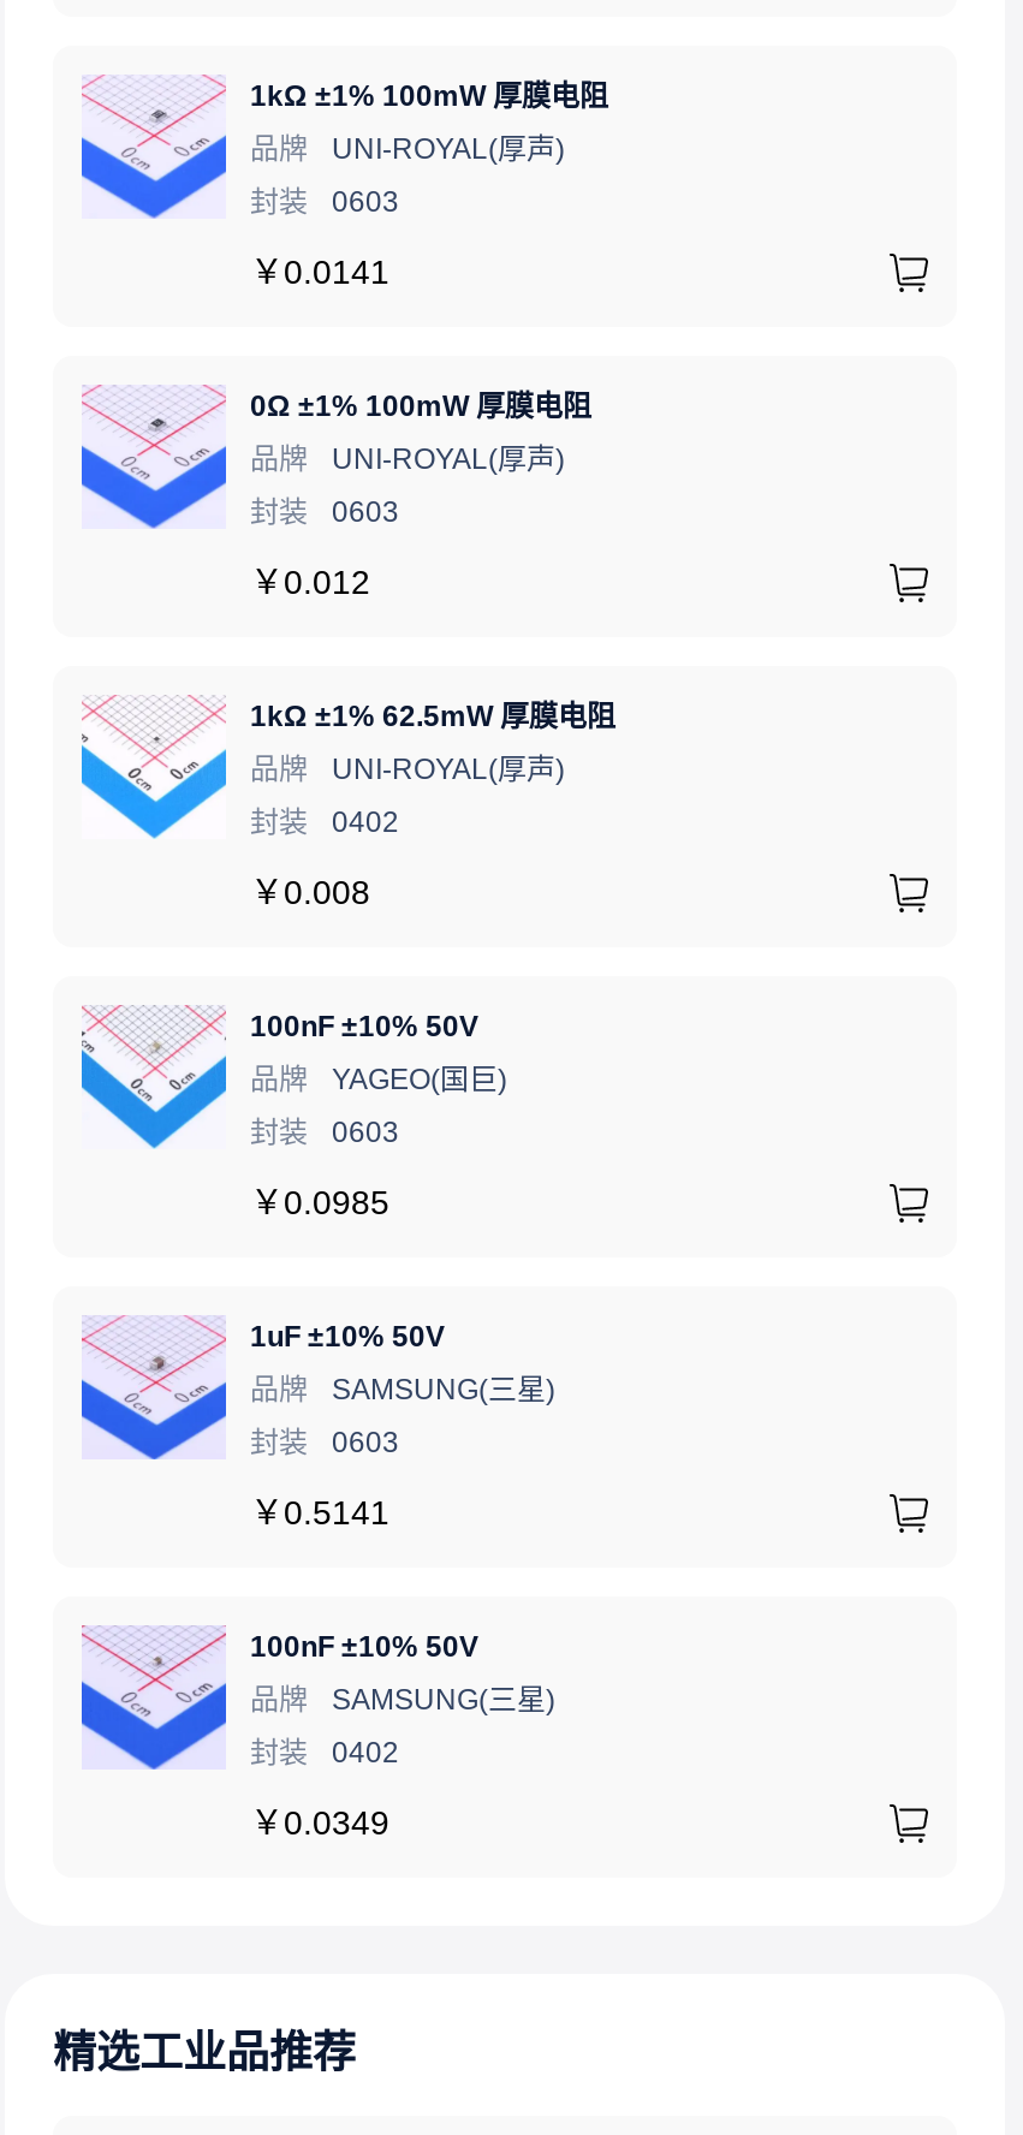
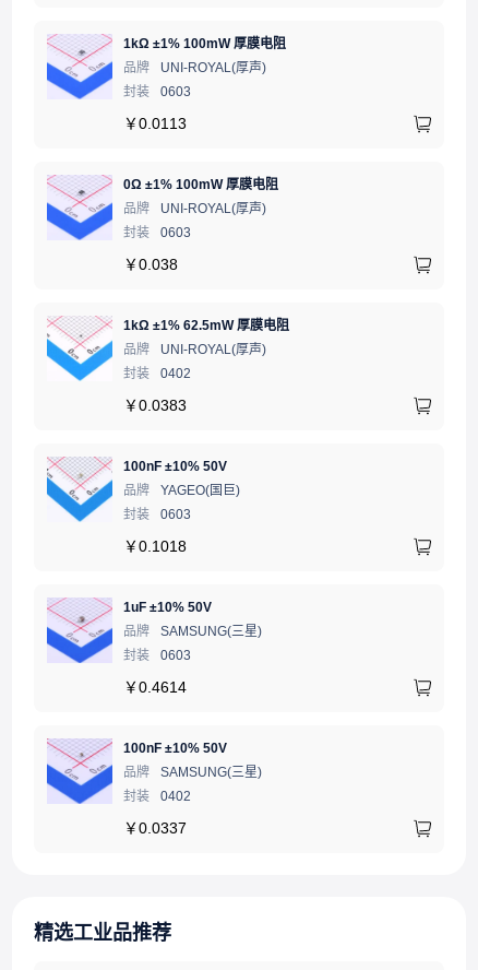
- ￥0.0141
+ ￥0.0113

- ￥0.012
+ ￥0.038

- ￥0.008
+ ￥0.0383

- ￥0.0985
+ ￥0.1018

- ￥0.5141
+ ￥0.4614

- ￥0.0349
+ ￥0.0337
